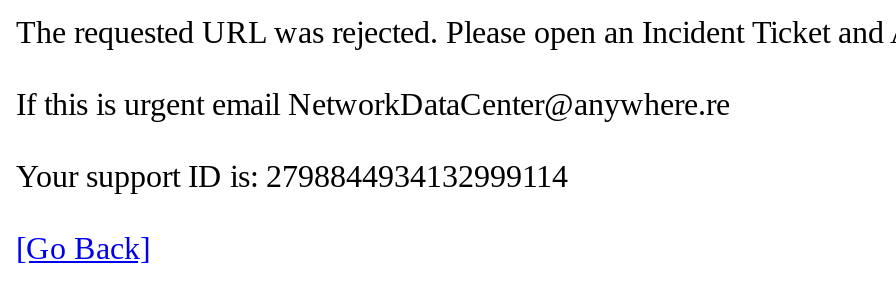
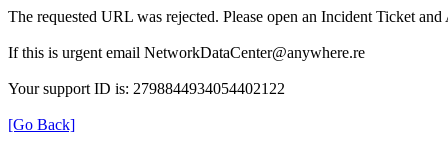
- Your support ID is: 2798844934132999114
+ Your support ID is: 2798844934054402122
